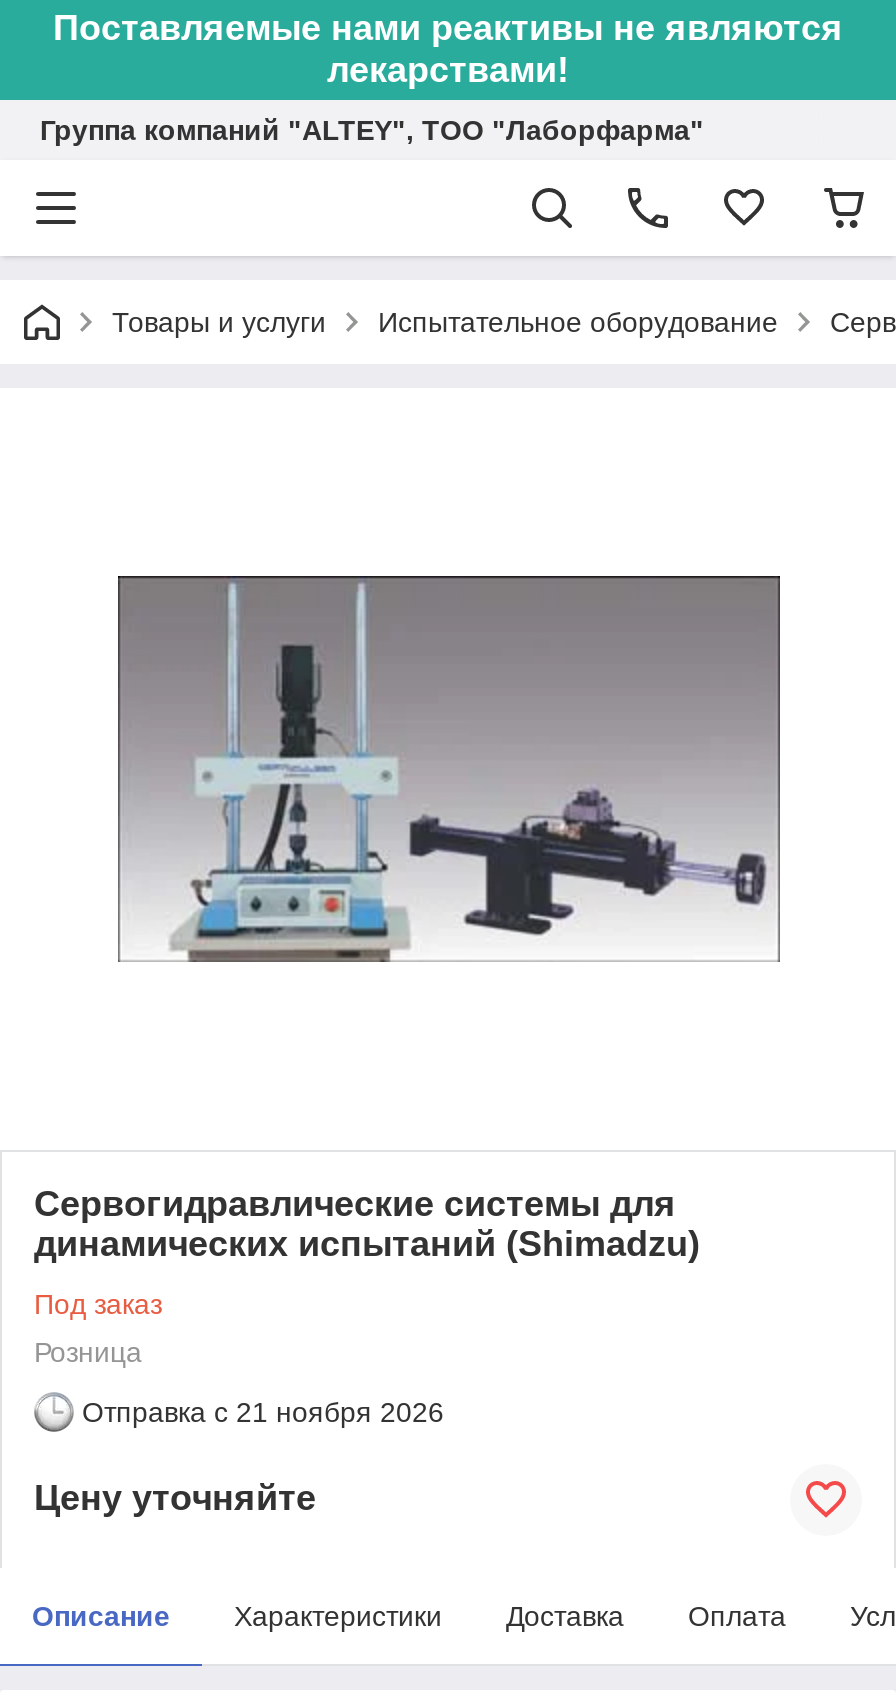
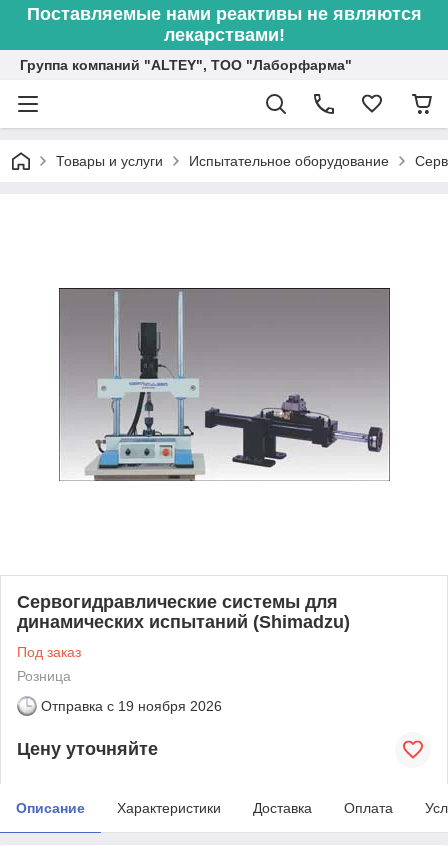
- Отправка с 21 ноября 2026
+ Отправка с 19 ноября 2026
